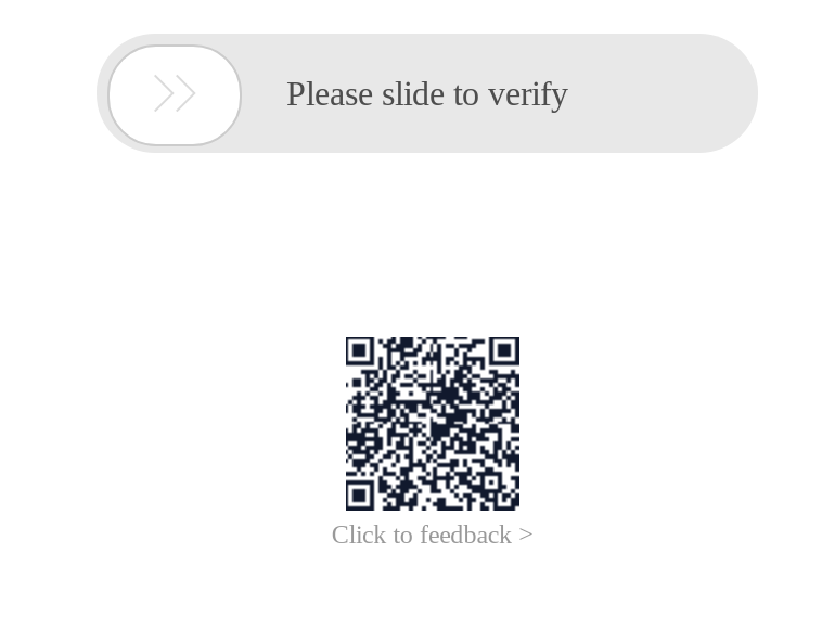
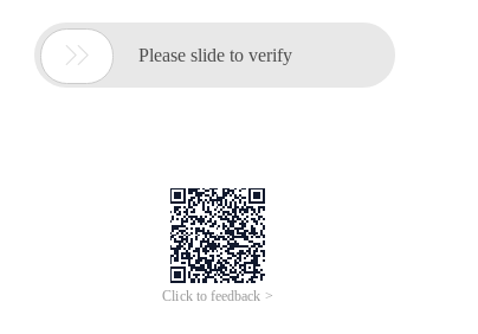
- [image]
+ [image]
